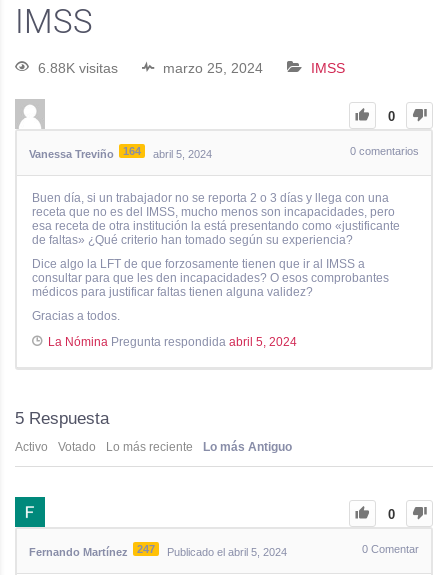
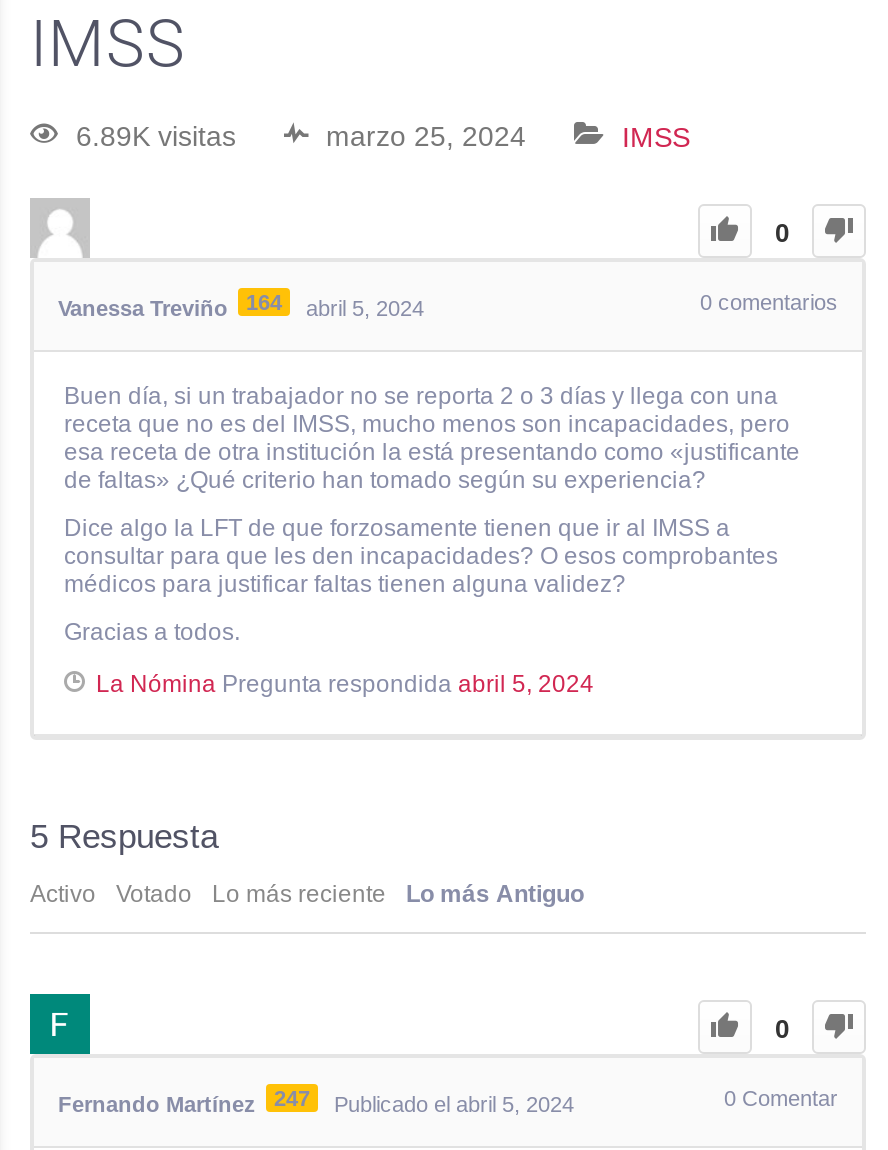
- 6.88K visitas
+ 6.89K visitas
